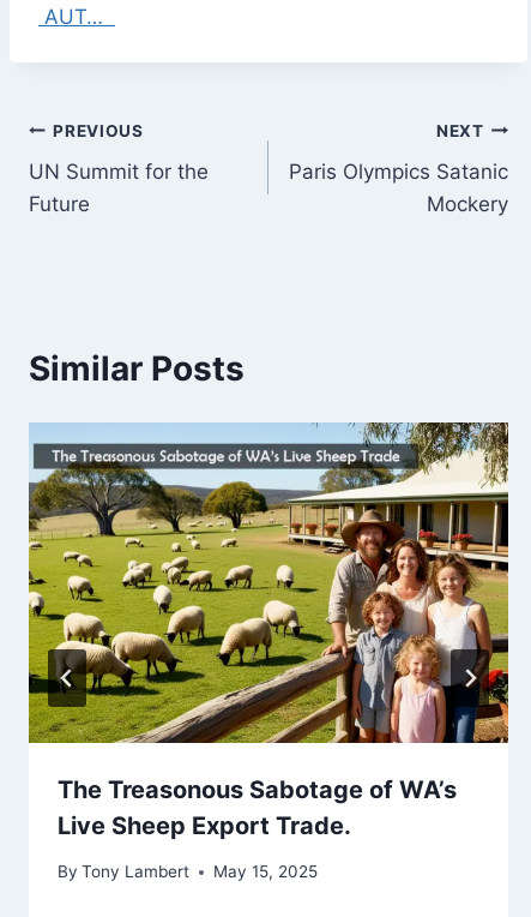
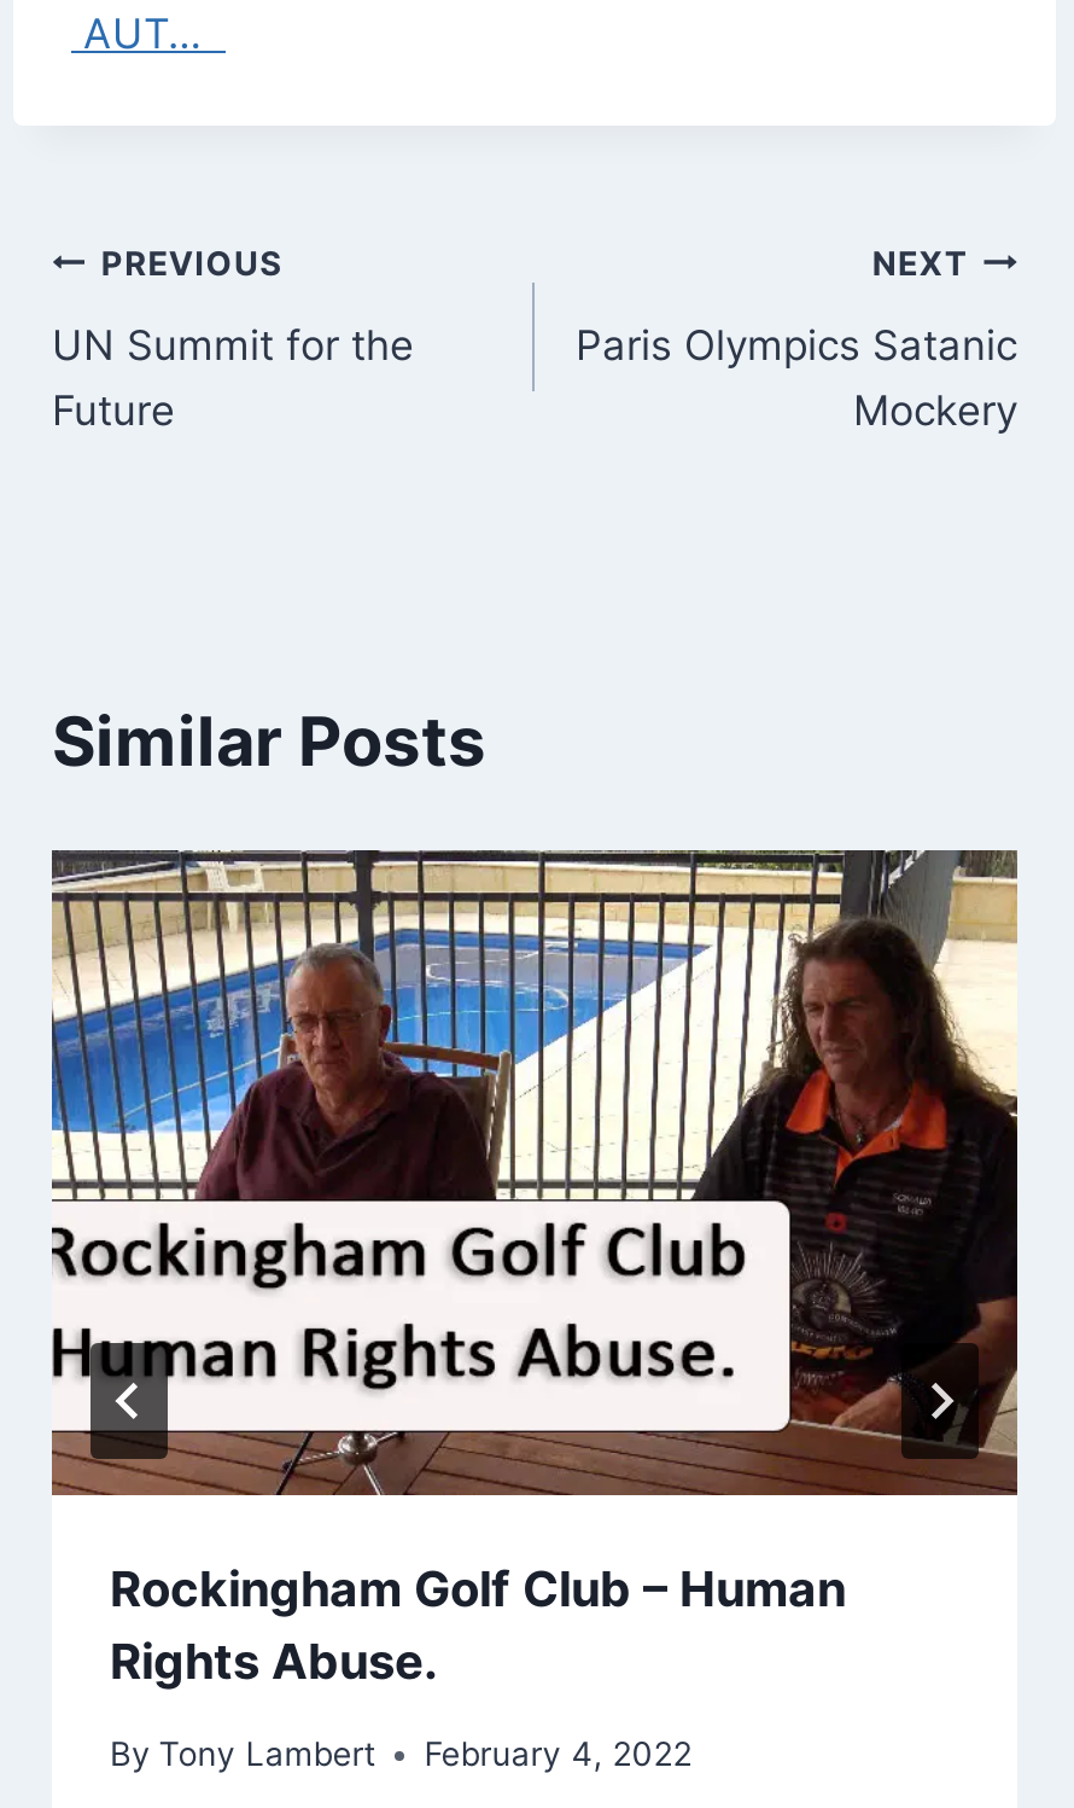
- [image]
- The Treasonous Sabotage of WA’s
- Live Sheep Export Trade.
+ [image]
+ Rockingham Golf Club – Human
+ Rights Abuse.

- By Tony Lambert May 15, 2025
+ By Tony Lambert February 4, 2022
